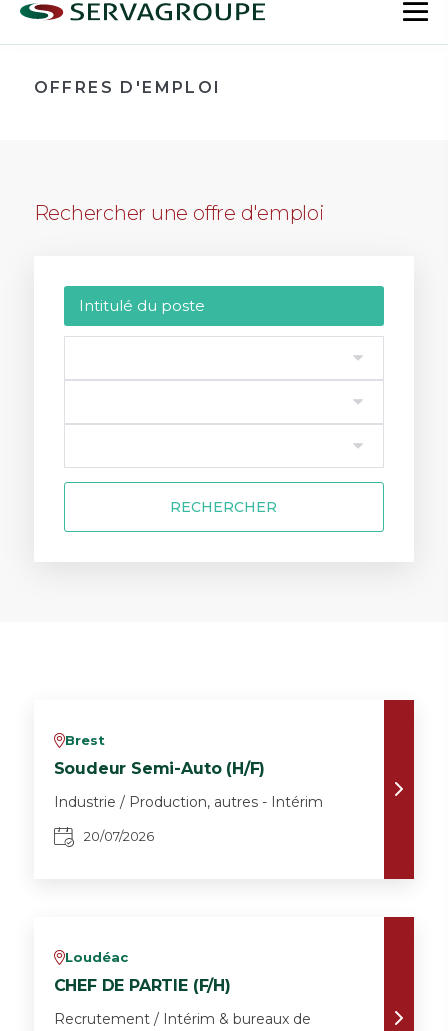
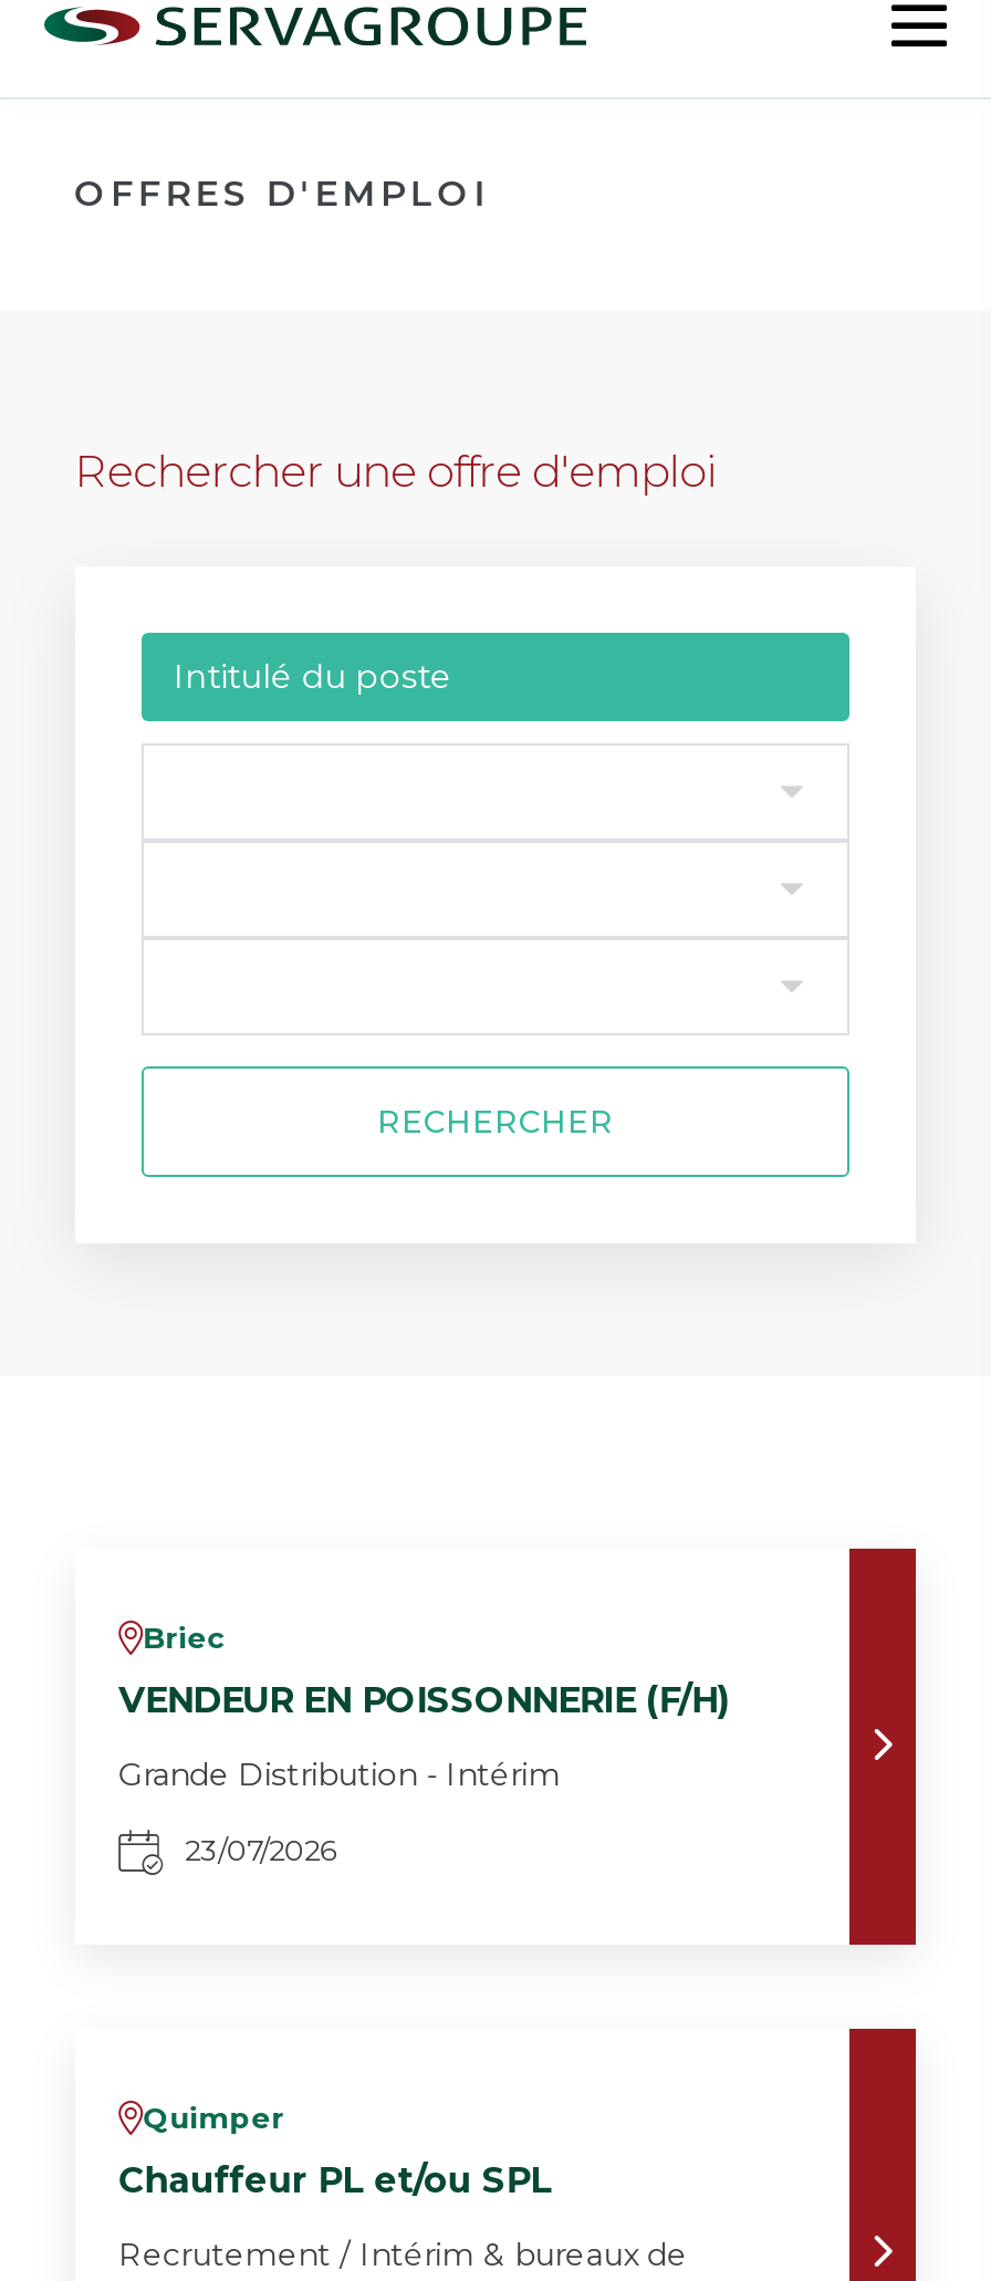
- vBrest
+ vBriec

- Soudeur Semi-Auto (H/F)
+ VENDEUR EN POISSONNERIE (F/H)

- Industrie / Production, autres - Intérim
+ Grande Distribution - Intérim

- 20/07/2026
+ 23/07/2026

- vLoudéac
+ vQuimper

- CHEF DE PARTIE (F/H)
+ Chauffeur PL et/ou SPL
